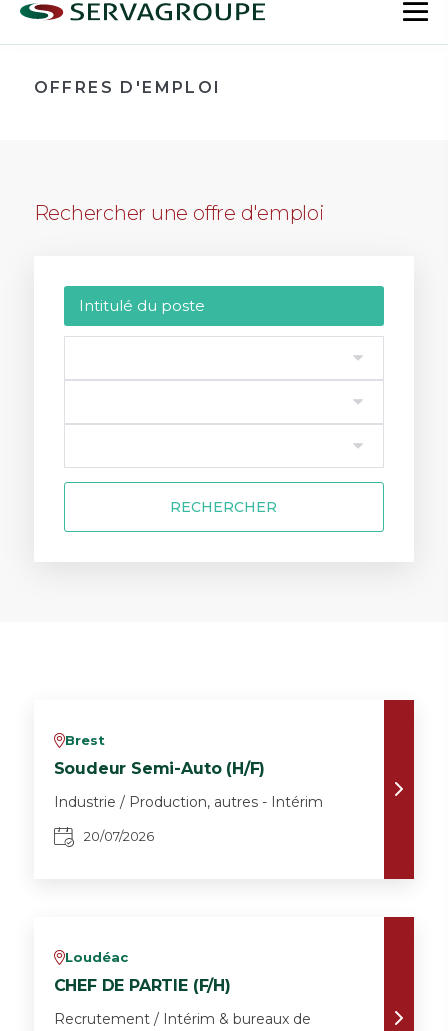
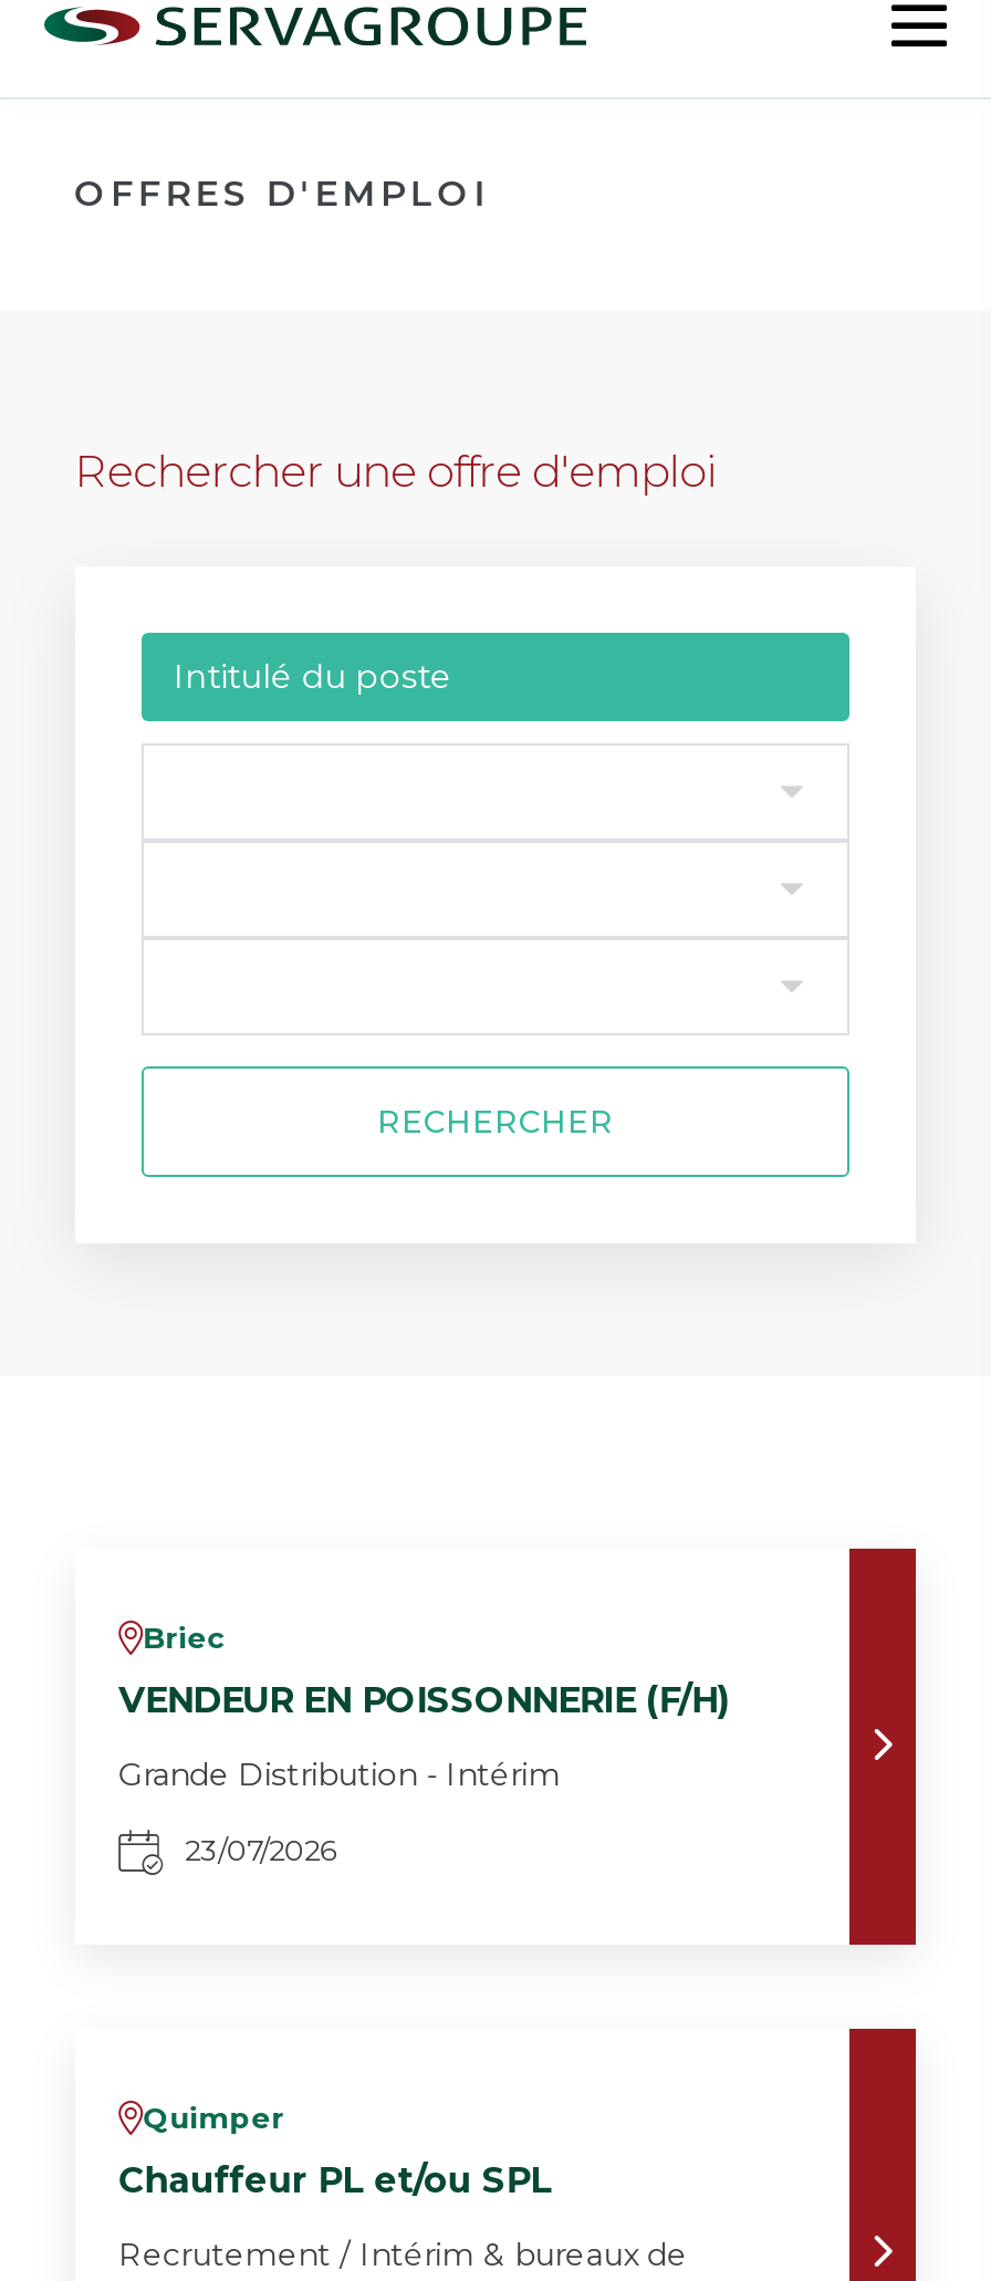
- vBrest
+ vBriec

- Soudeur Semi-Auto (H/F)
+ VENDEUR EN POISSONNERIE (F/H)

- Industrie / Production, autres - Intérim
+ Grande Distribution - Intérim

- 20/07/2026
+ 23/07/2026

- vLoudéac
+ vQuimper

- CHEF DE PARTIE (F/H)
+ Chauffeur PL et/ou SPL
